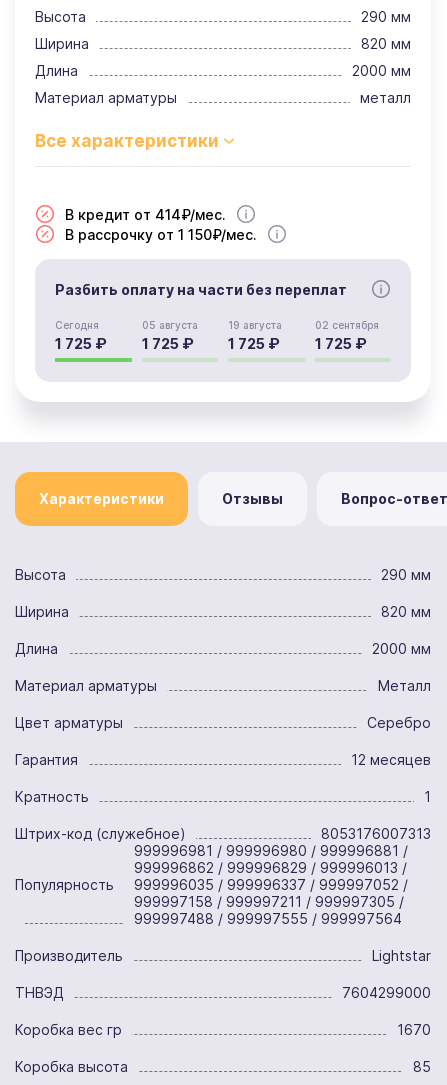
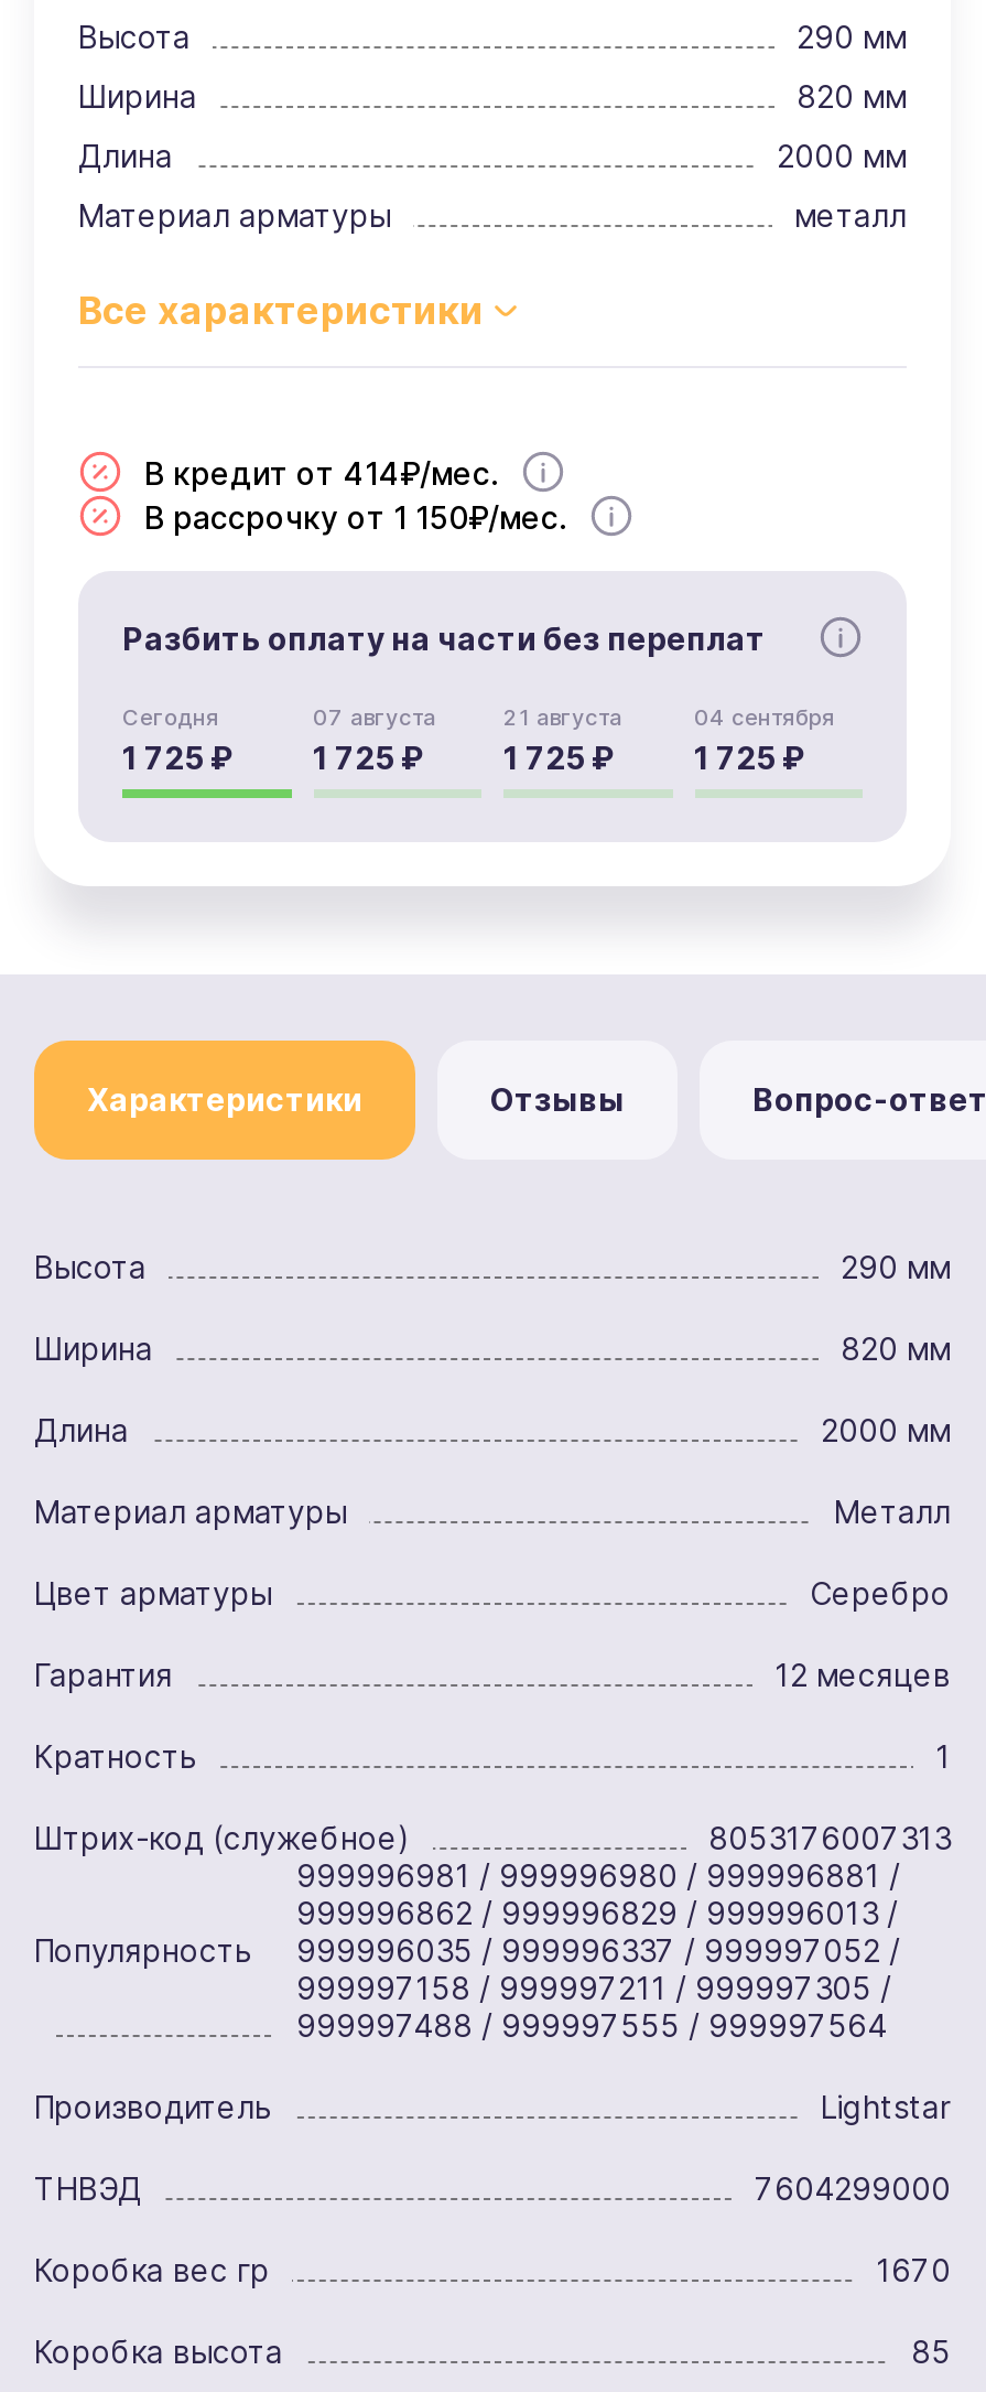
- 05 августа
+ 07 августа

- 19 августа
+ 21 августа

- 02 сентября
+ 04 сентября
